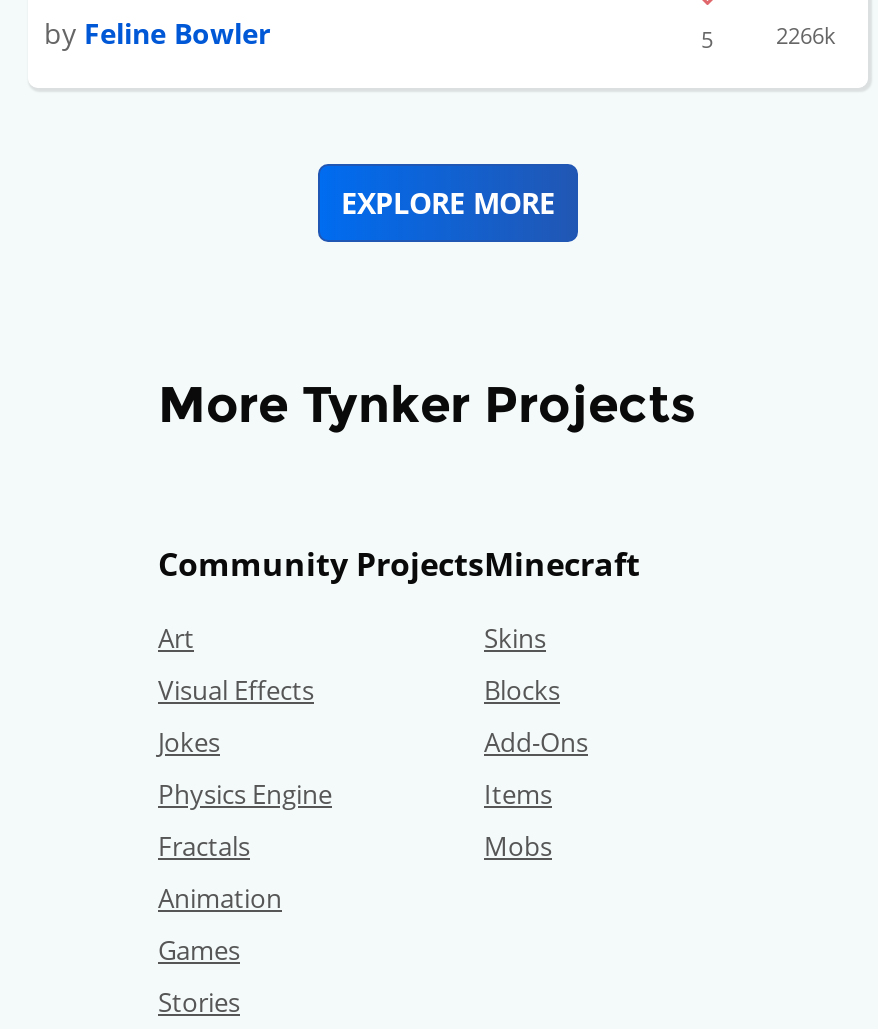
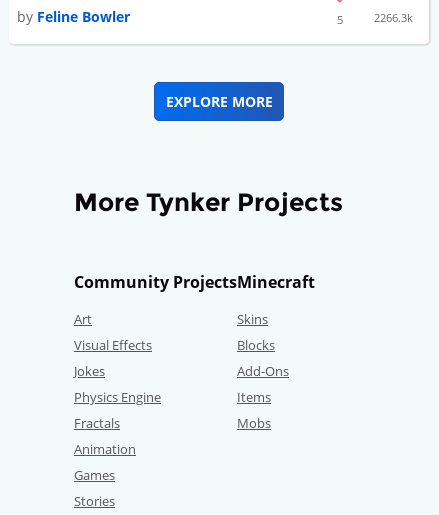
- 2266k
+ 2266.3k
